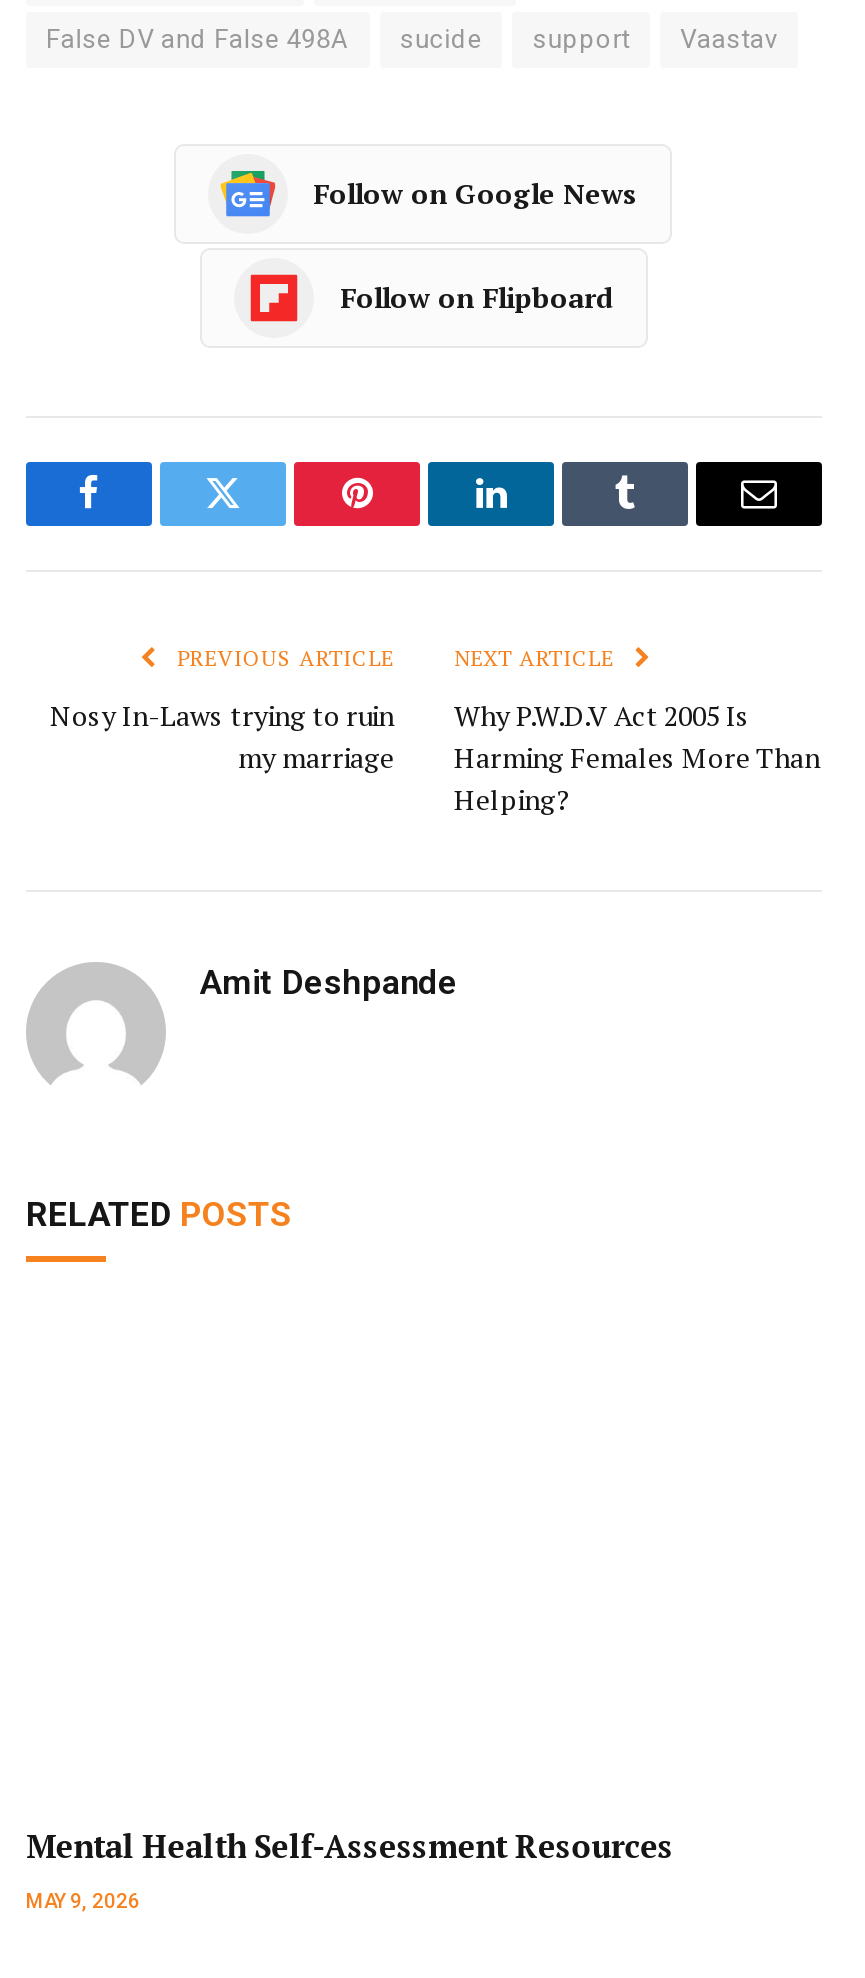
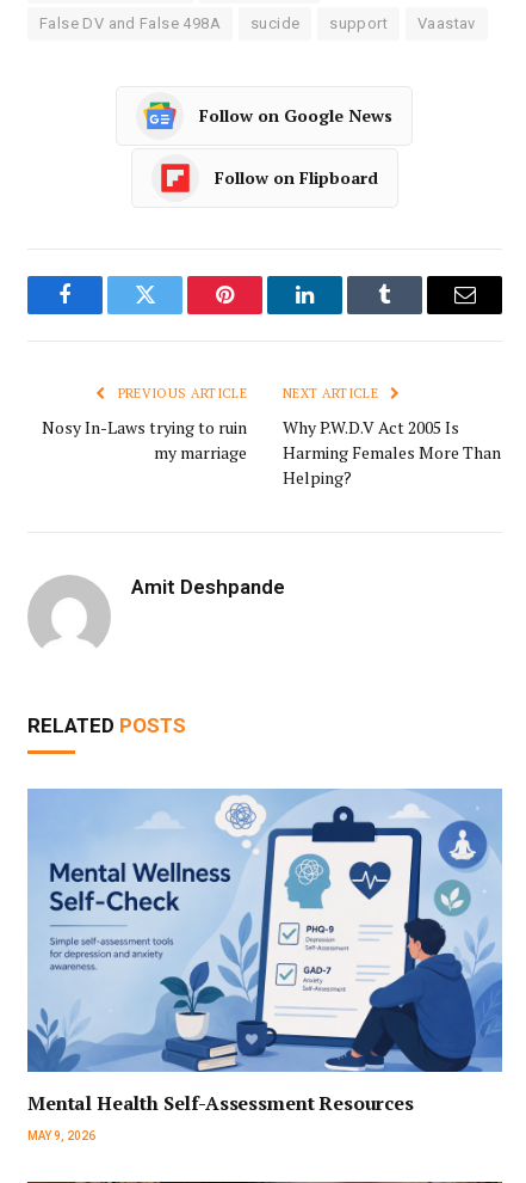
+ [image]
